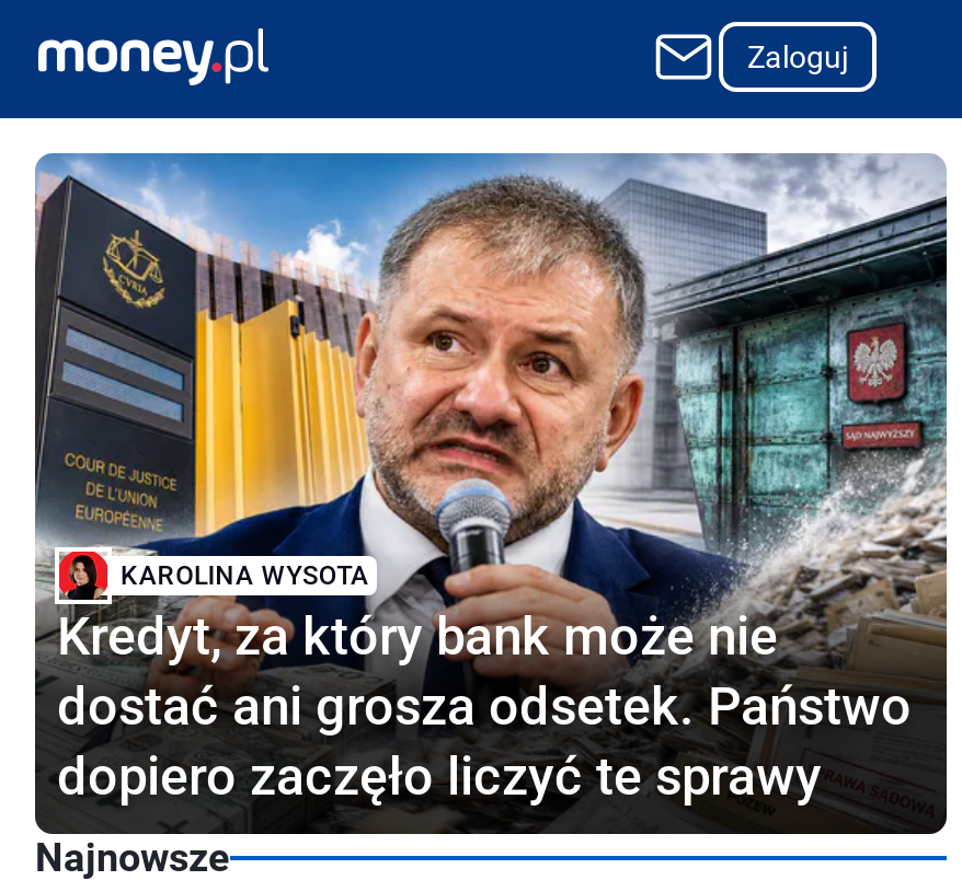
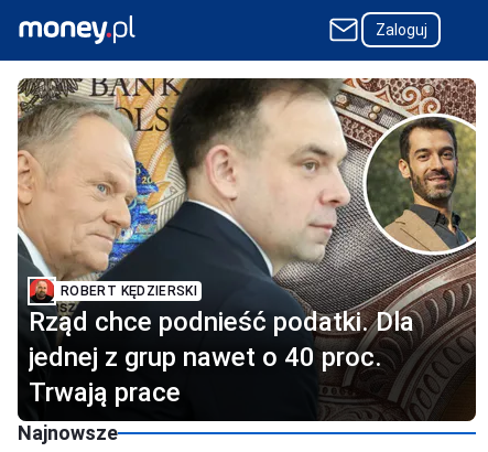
- [image]
- KAROLINA WYSOTA
- Kredyt, za który bank może nie
- dostać ani grosza odsetek. Państwo
- dopiero zaczęło liczyć te sprawy
+ [image]
+ ROBERT KĘDZIERSKI
+ Rząd chce podnieść podatki. Dla
+ jednej z grup nawet o 40 proc.
+ Trwają prace
